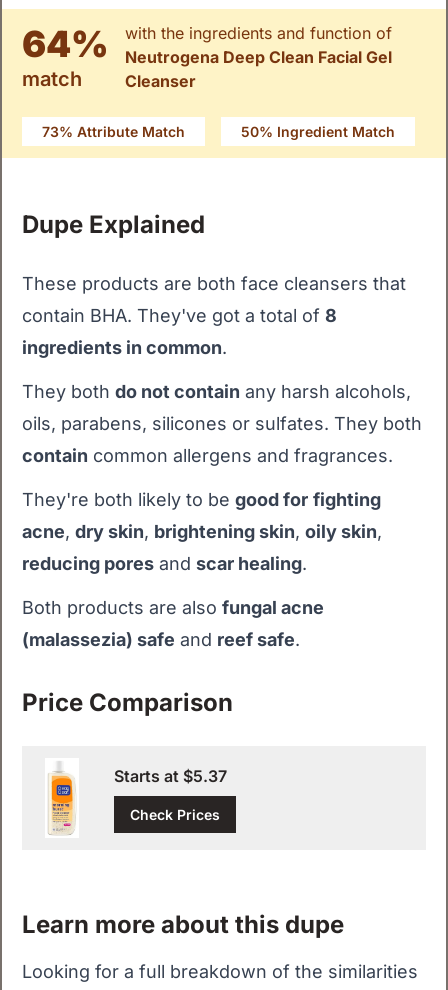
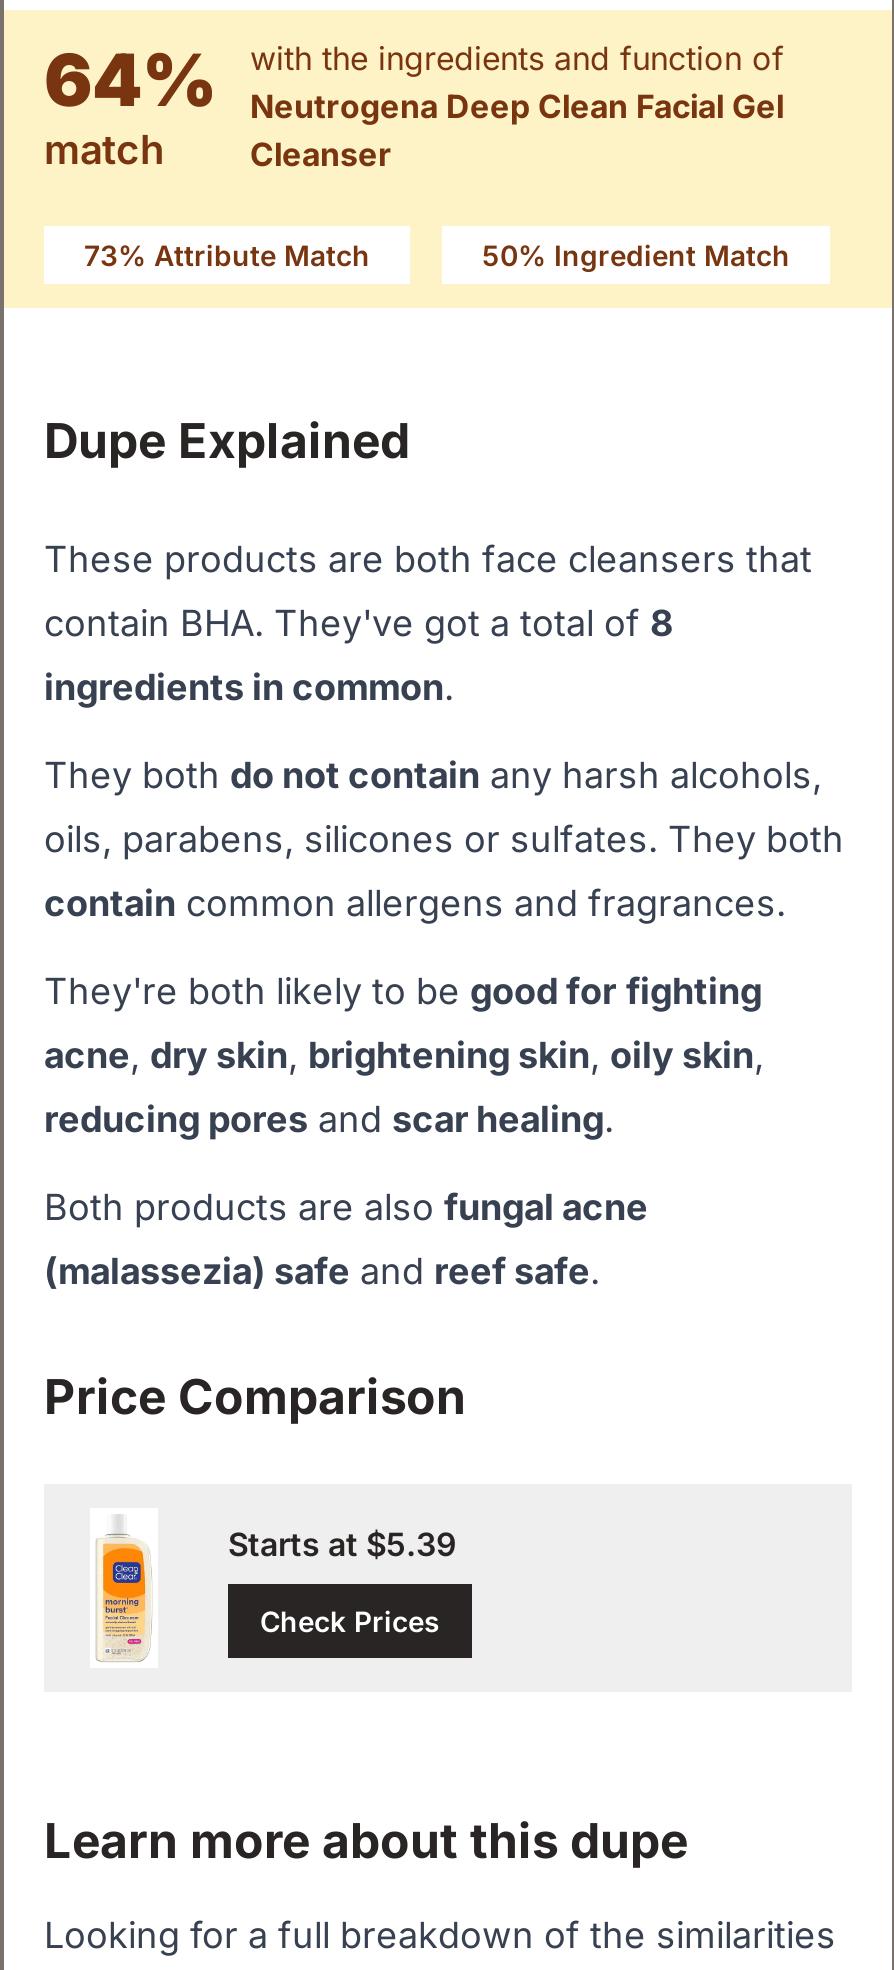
- Starts at $5.37
+ Starts at $5.39
